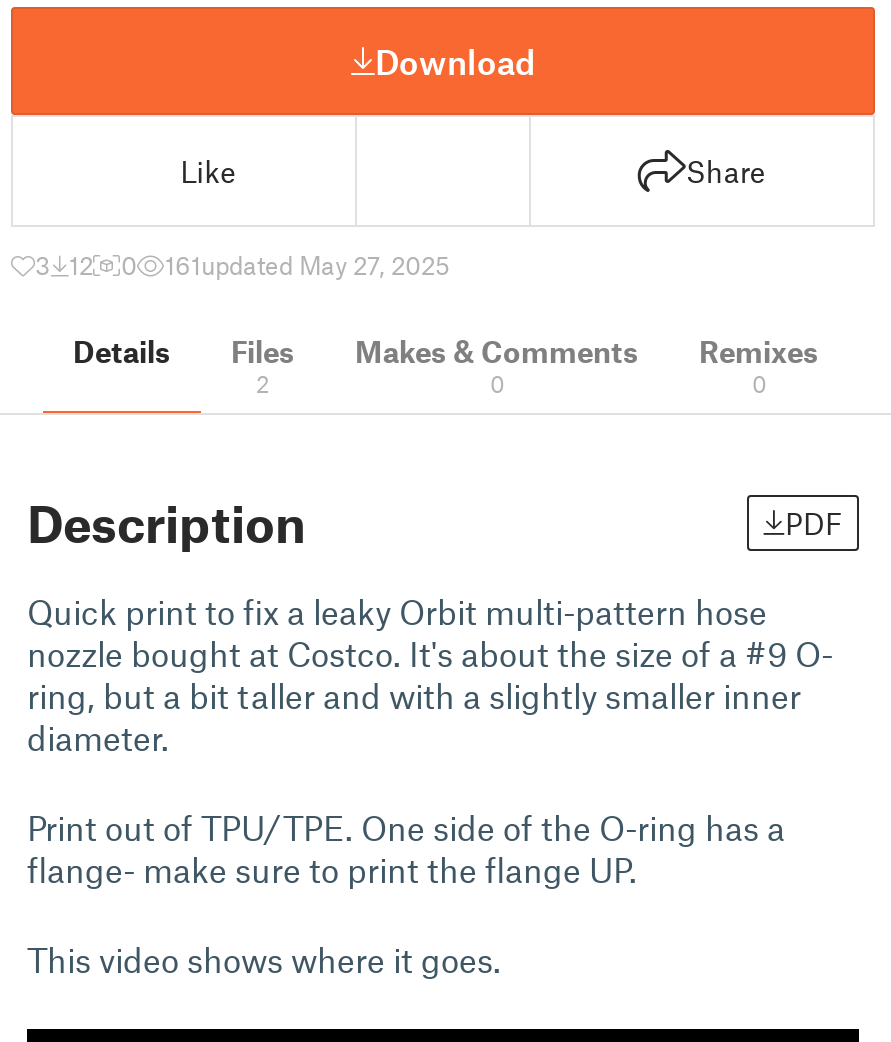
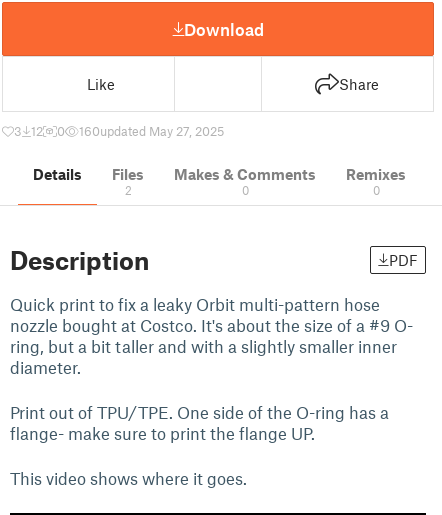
- 161updated May 27, 2025
+ 160updated May 27, 2025
